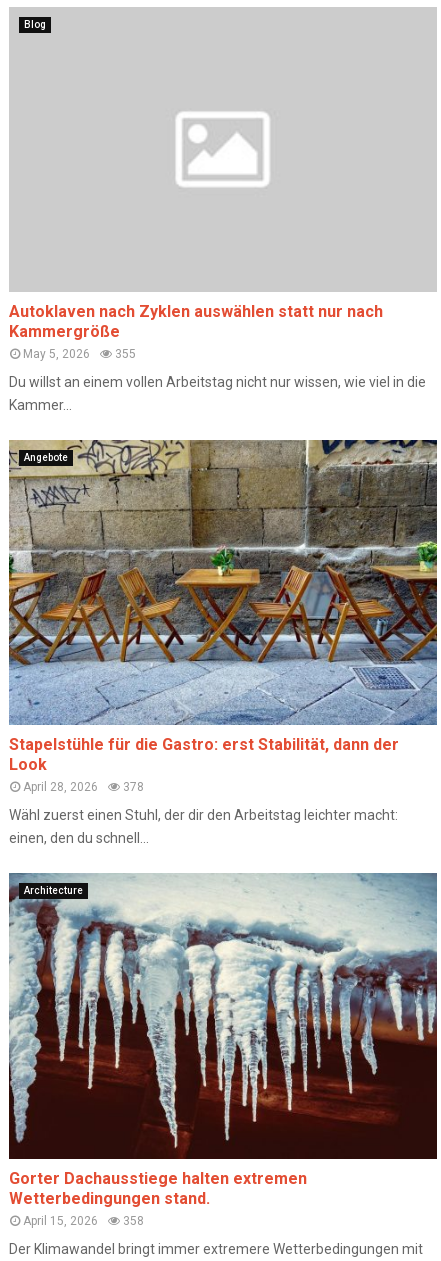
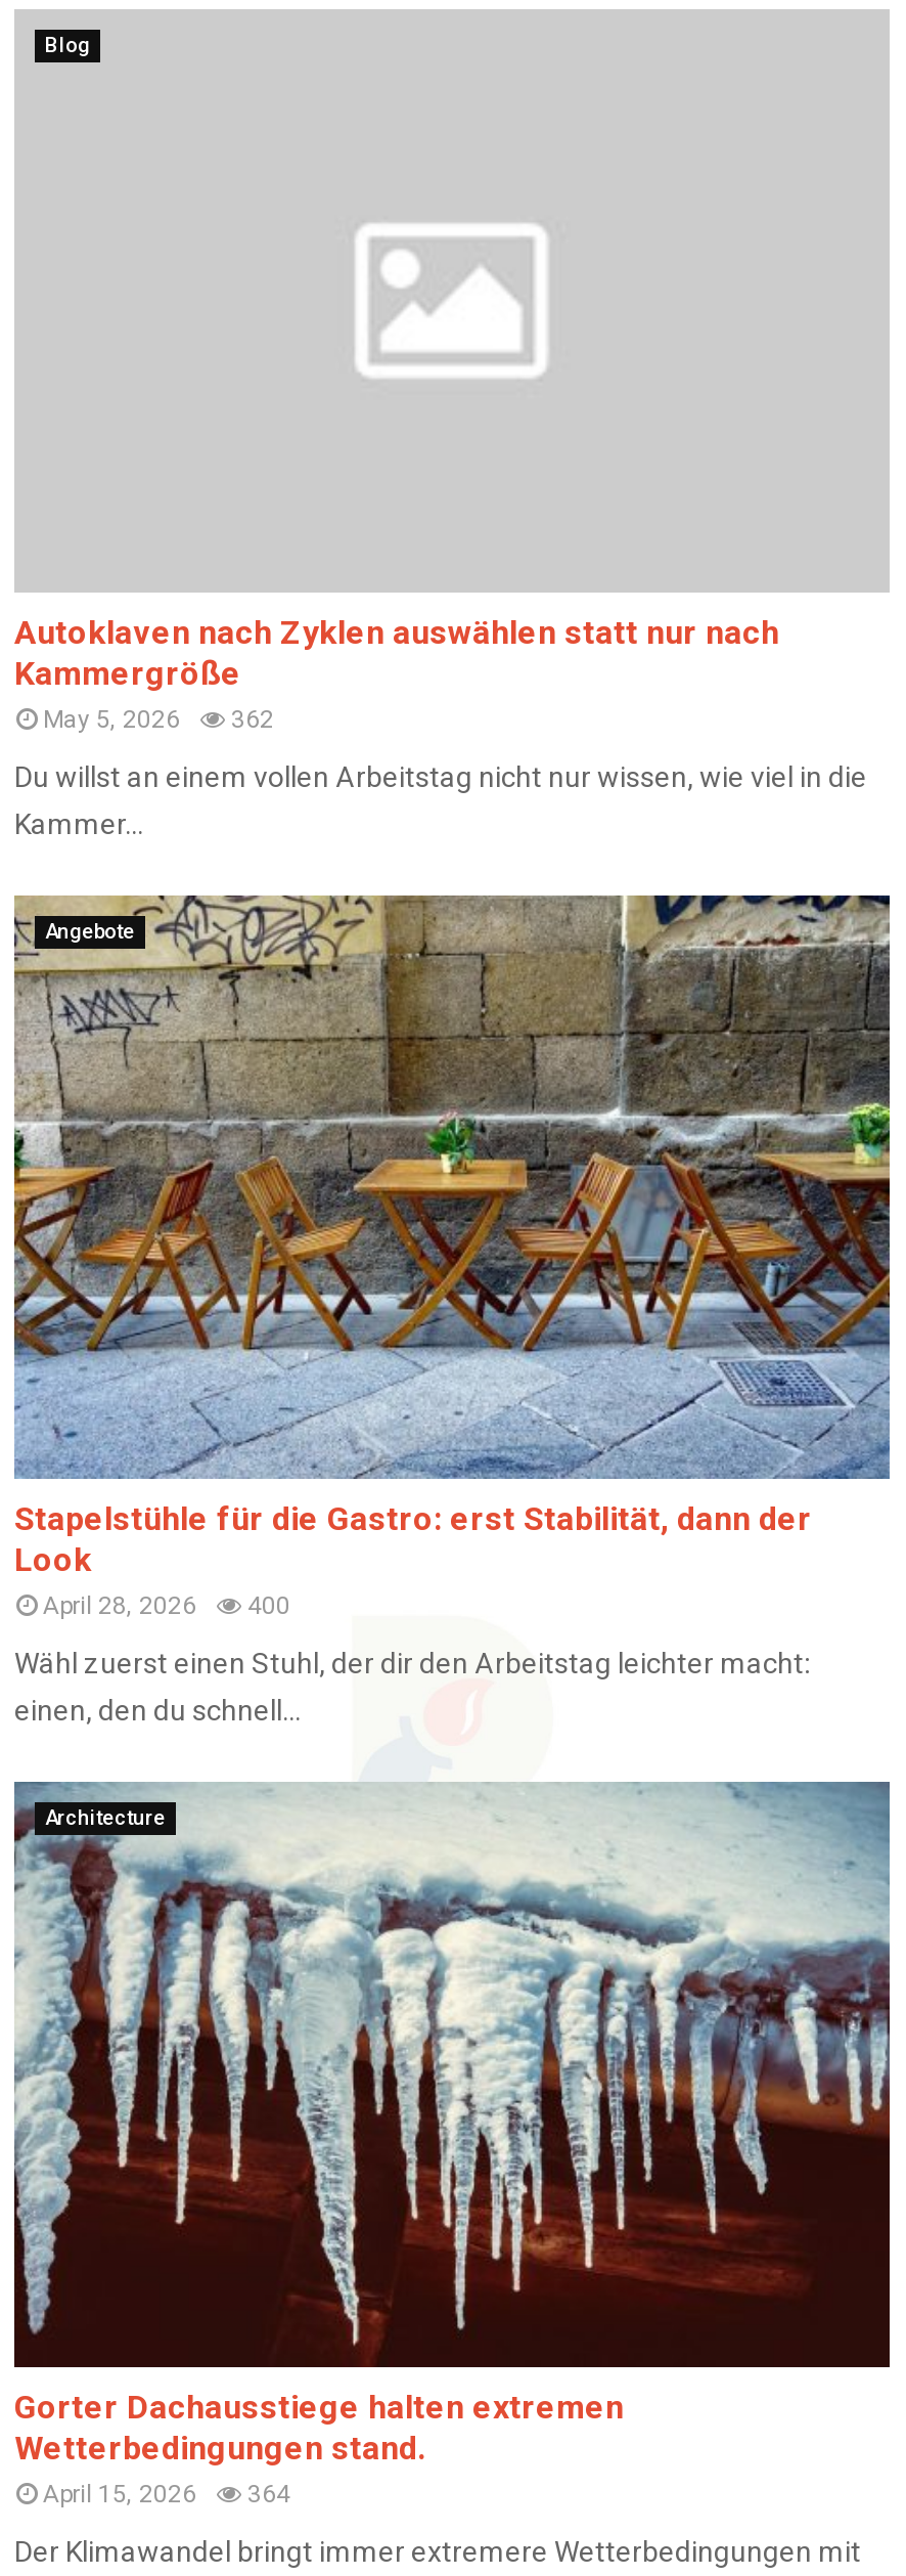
- May 5, 2026 355
+ May 5, 2026 362

- April 28, 2026 378
+ April 28, 2026 400

- April 15, 2026 358
+ April 15, 2026 364
